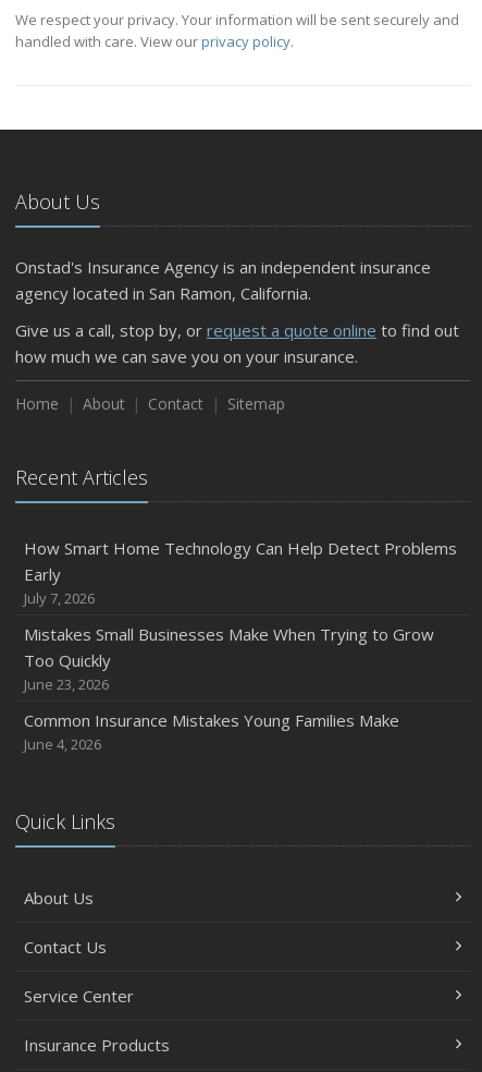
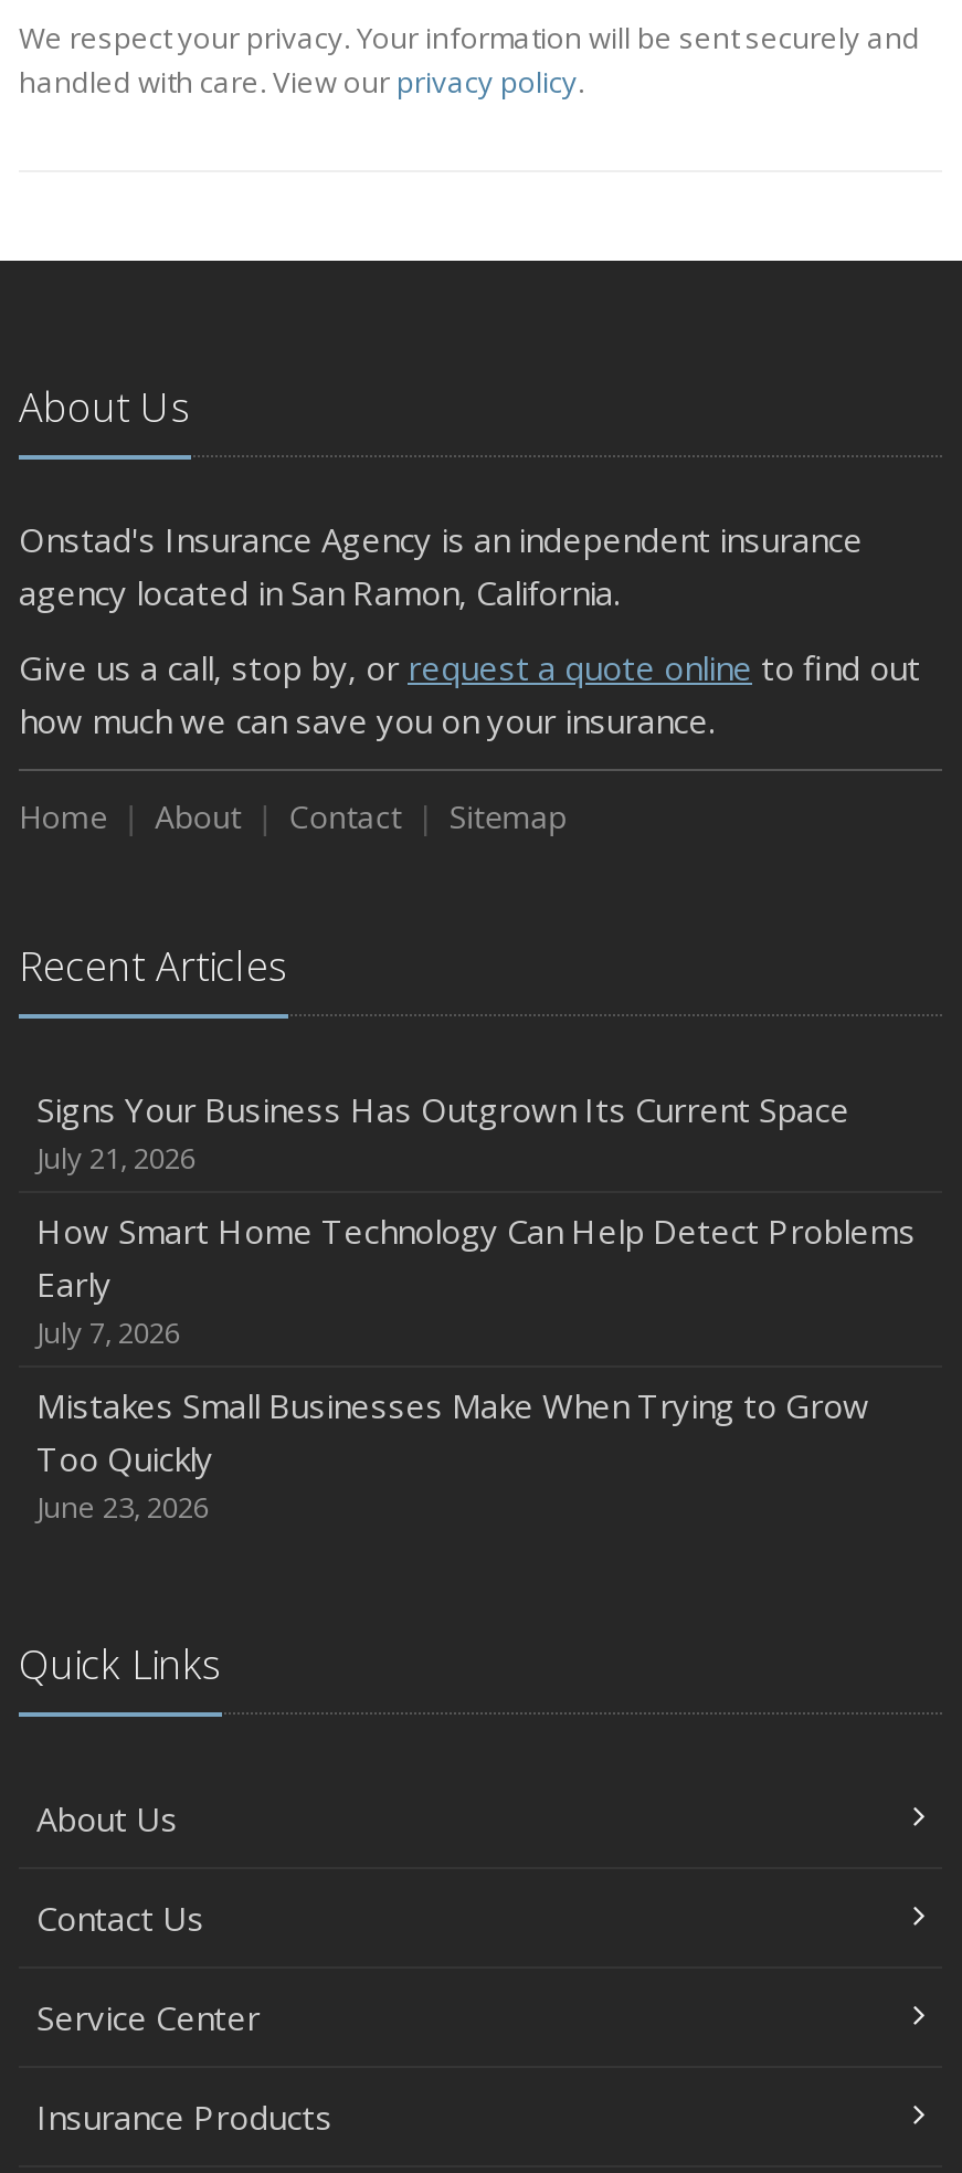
+ Signs Your Business Has Outgrown Its Current Space
+ July 21, 2026

moved down: How Smart Home Technology Can Help Detect Problems | Early | July 7, 2026 | Mistakes Small Businesses Make When Trying to Grow | Too Quickly | June 23, 2026

- Common Insurance Mistakes Young Families Make
- June 4, 2026
